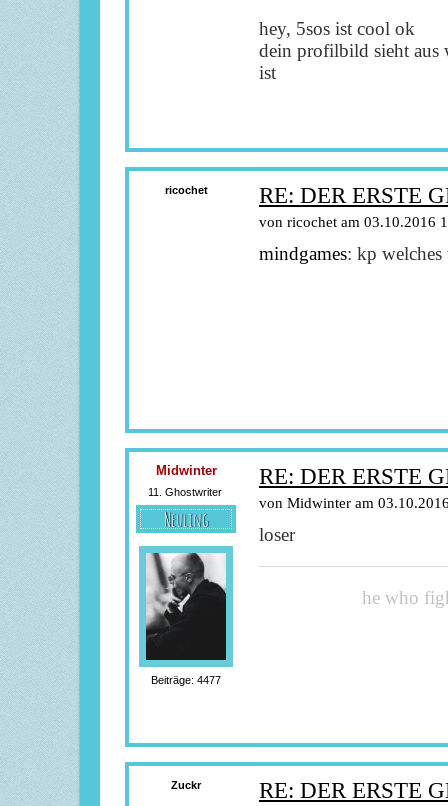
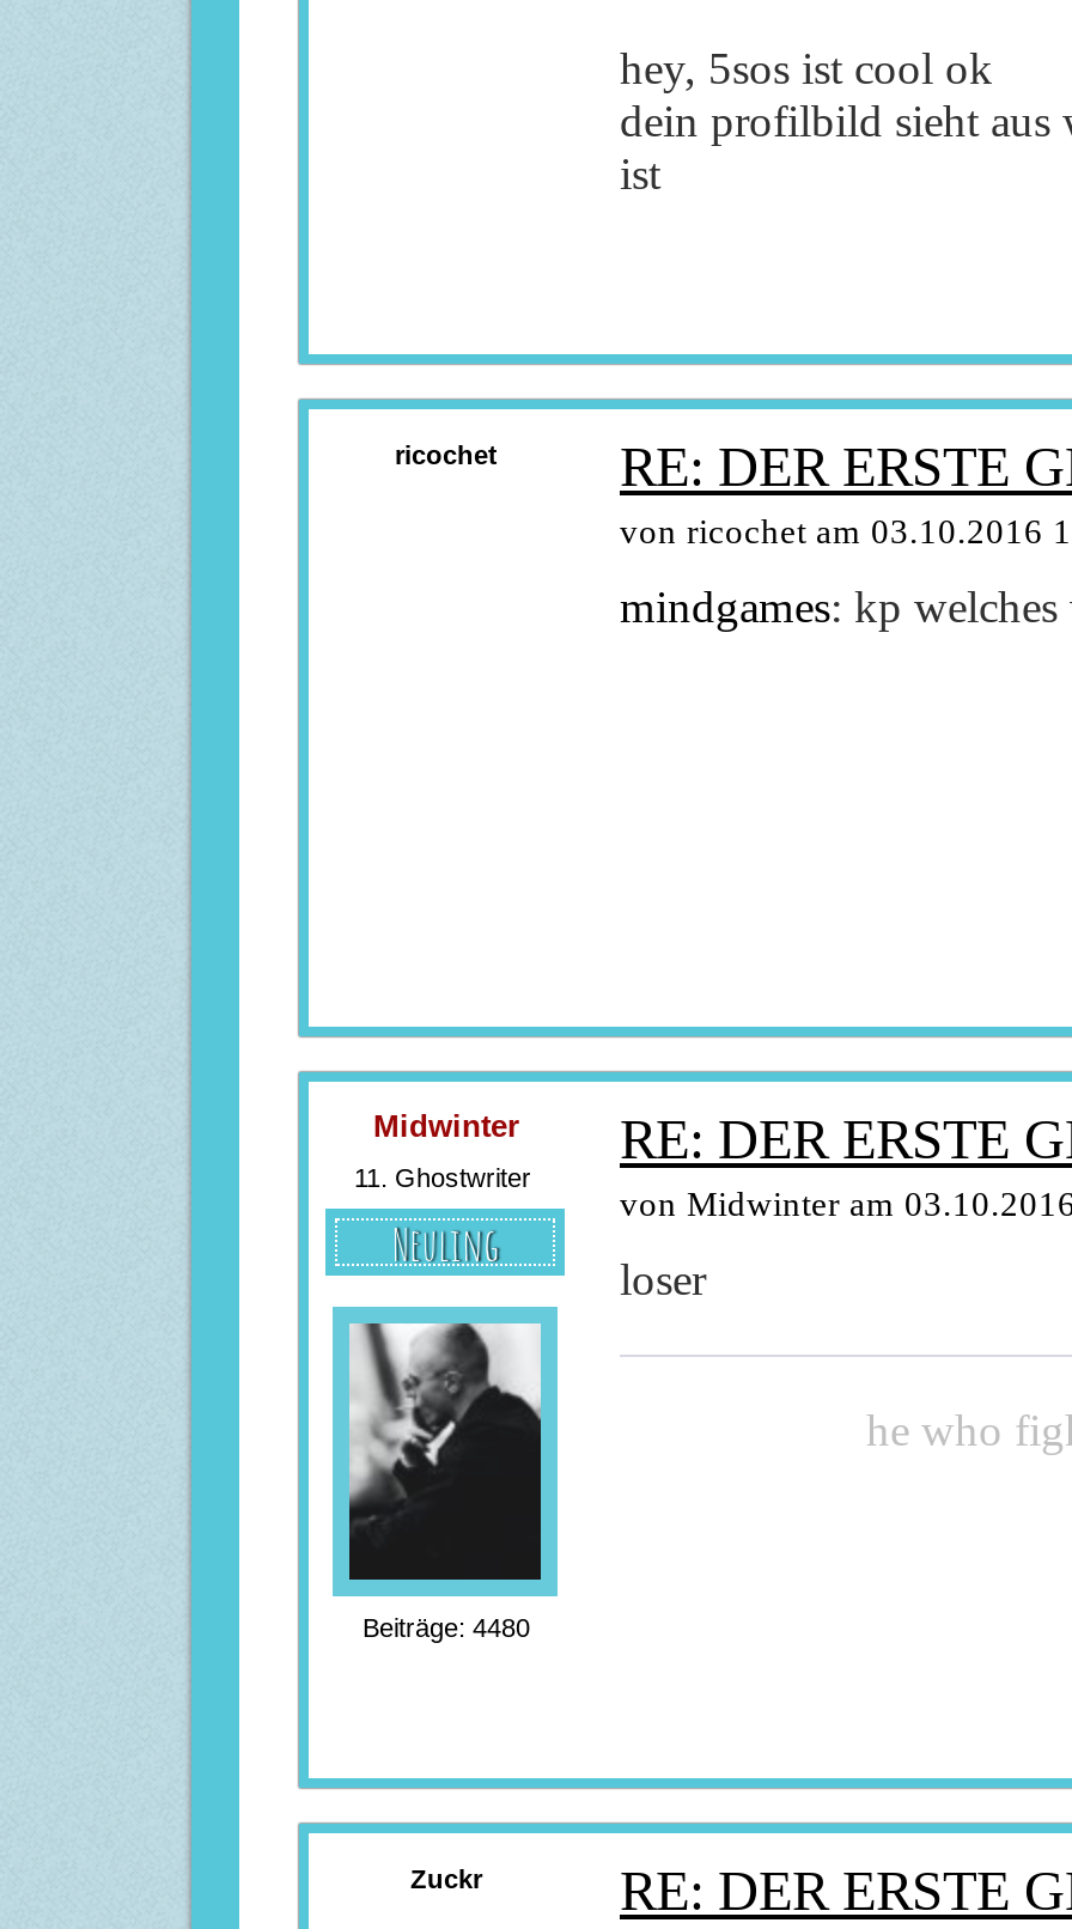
- Beiträge: 4477
+ Beiträge: 4480
